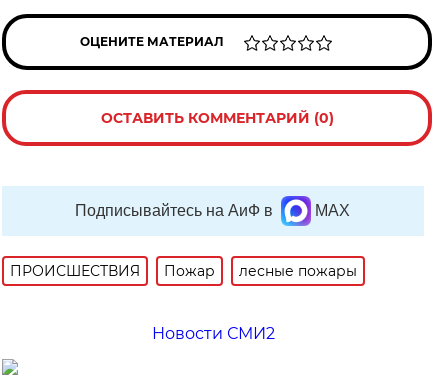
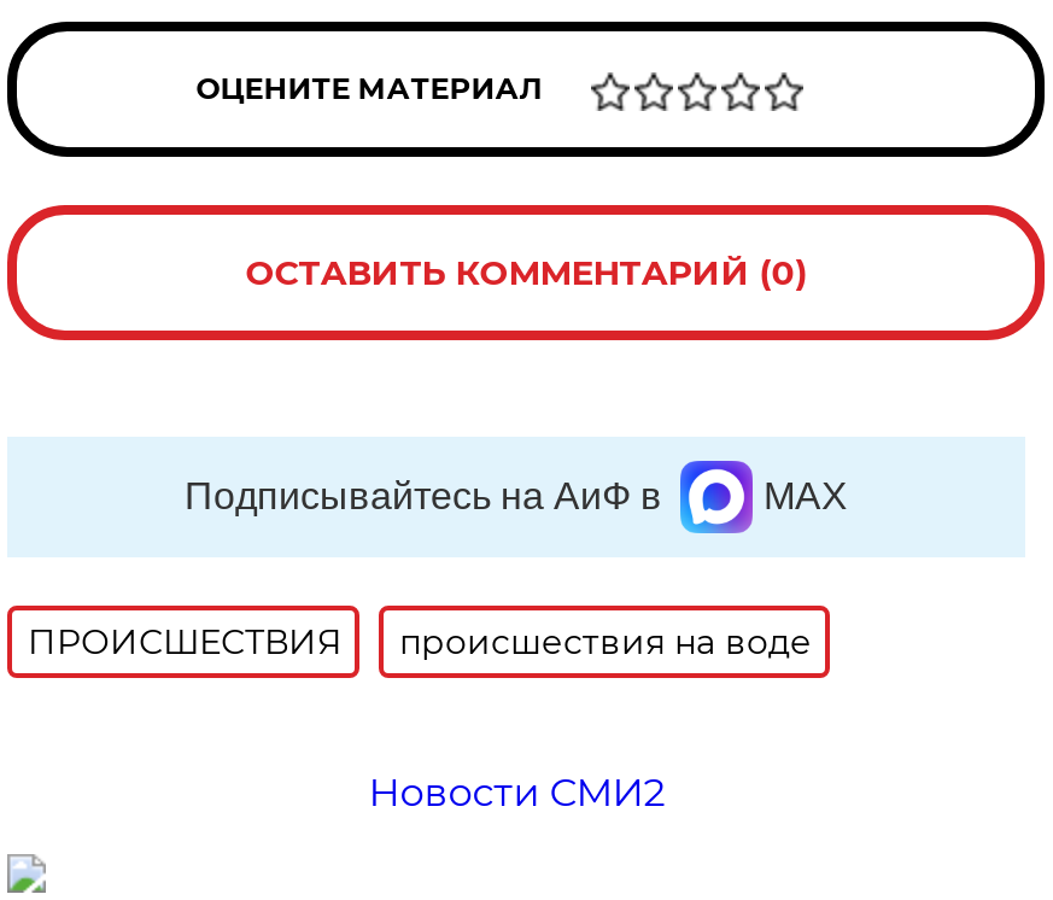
- Пожар
- лесные пожары
+ происшествия на воде
